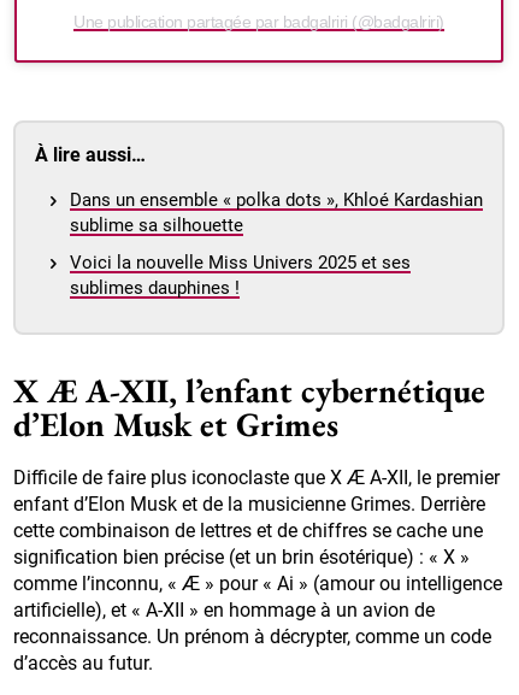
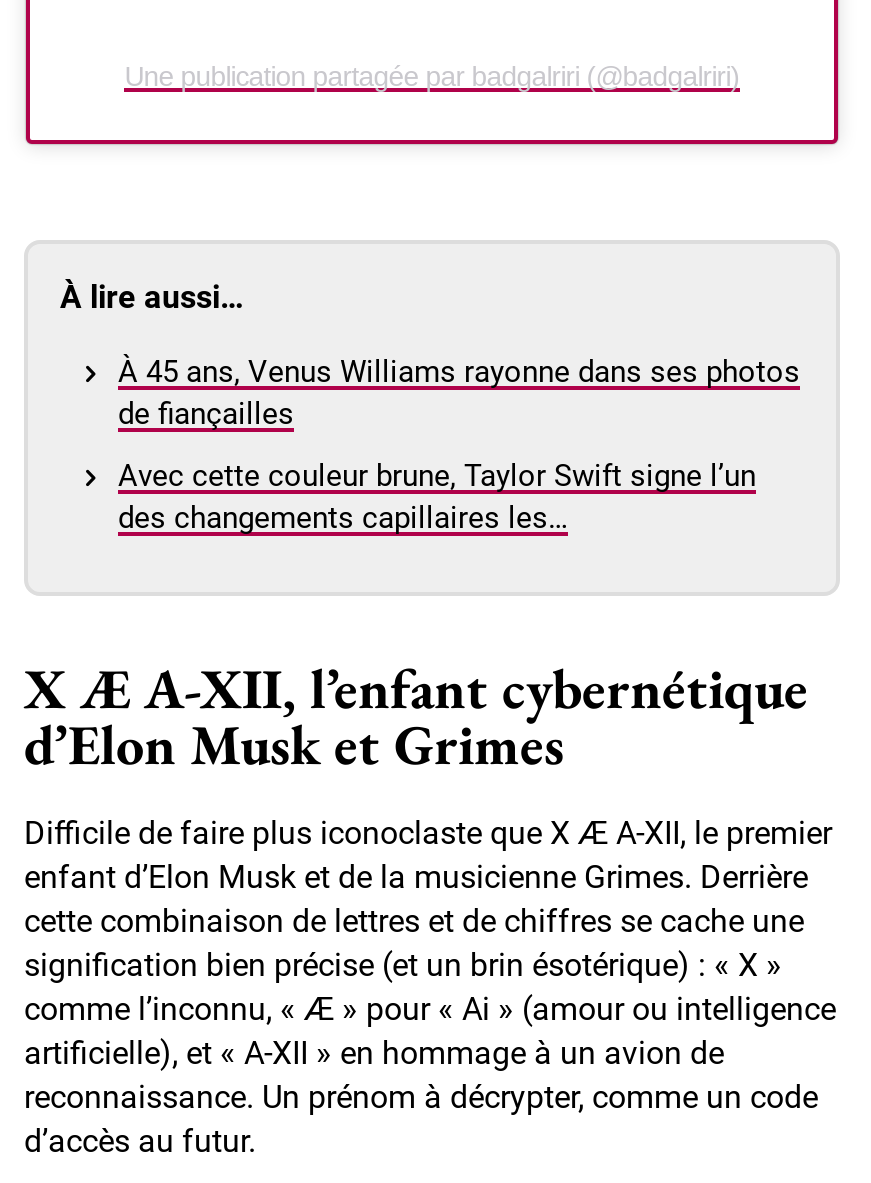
- Dans un ensemble « polka dots », Khloé Kardashian
- sublime sa silhouette
+ À 45 ans, Venus Williams rayonne dans ses photos
+ de fiançailles

- Voici la nouvelle Miss Univers 2025 et ses
- sublimes dauphines !
+ Avec cette couleur brune, Taylor Swift signe l’un
+ des changements capillaires les…
